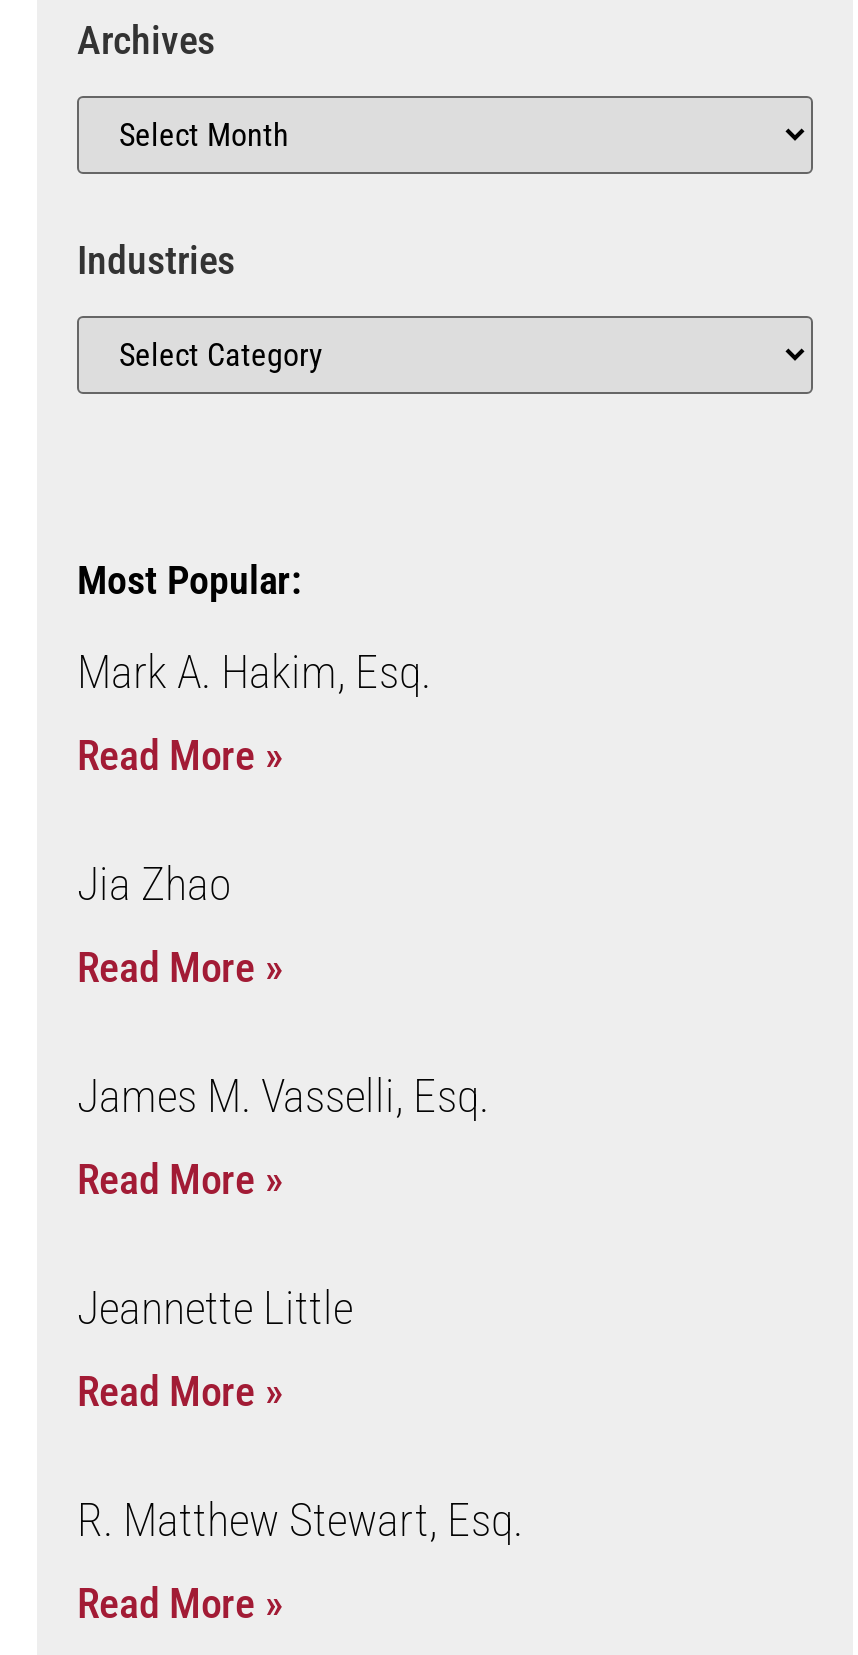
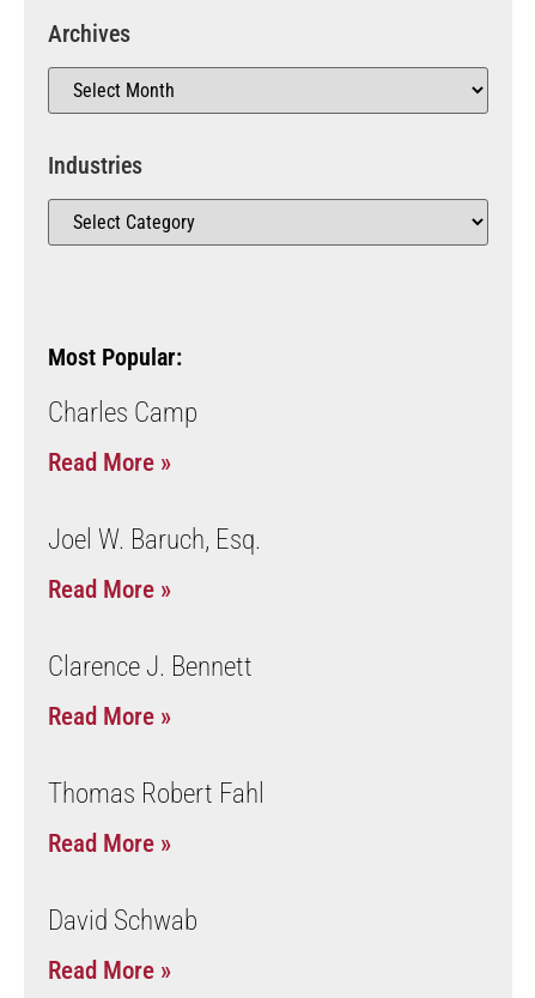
- Mark A. Hakim, Esq.
+ Charles Camp

- Jia Zhao
+ Joel W. Baruch, Esq.

- James M. Vasselli, Esq.
+ Clarence J. Bennett

- Jeannette Little
+ Thomas Robert Fahl

- R. Matthew Stewart, Esq.
+ David Schwab
